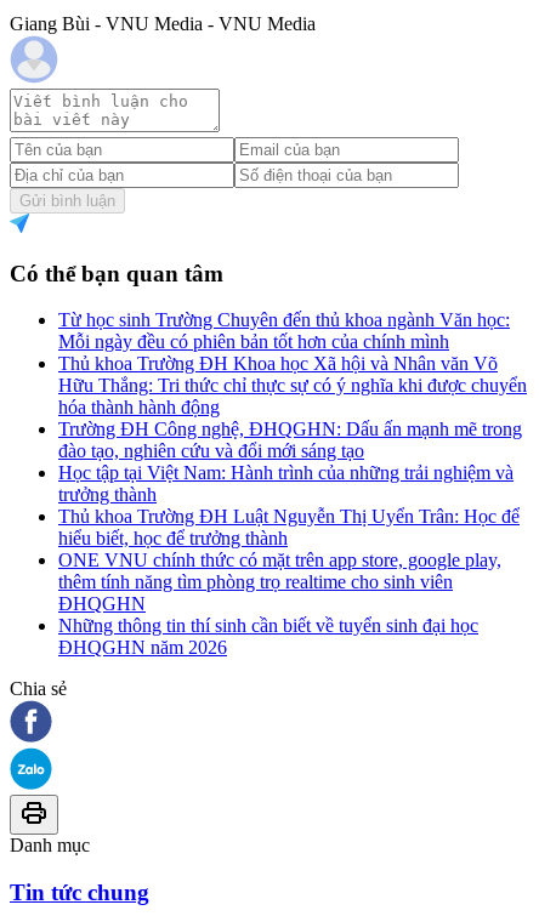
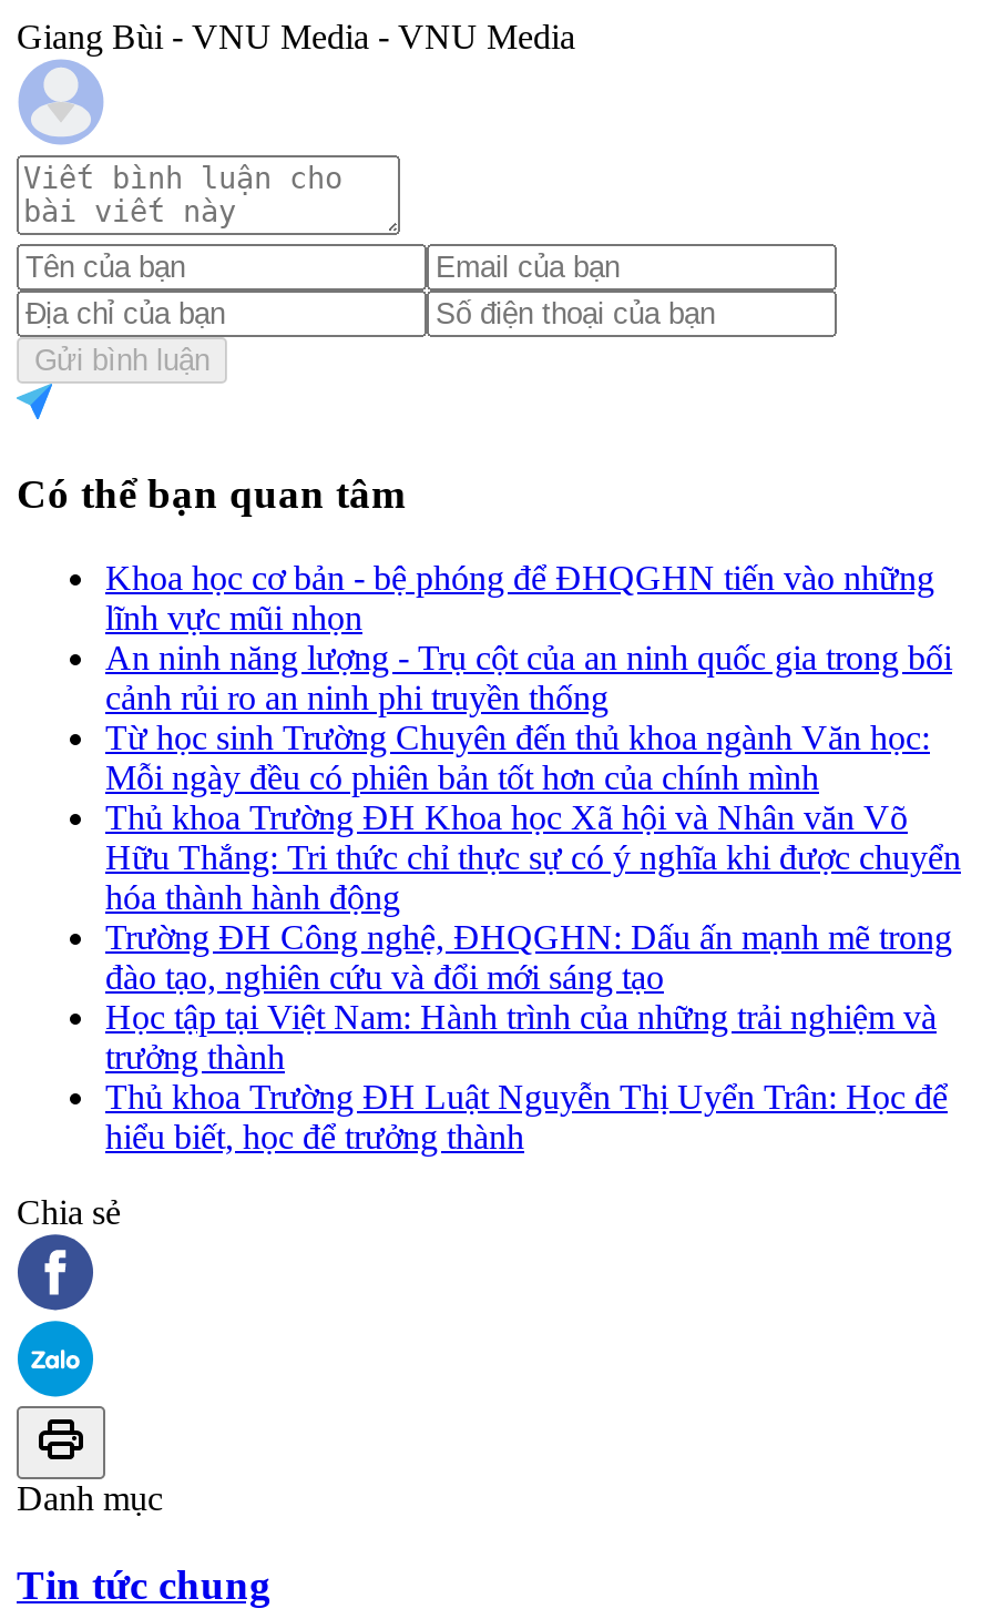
+ Khoa học cơ bản - bệ phóng để ĐHQGHN tiến vào những
+ lĩnh vực mũi nhọn
+ An ninh năng lượng - Trụ cột của an ninh quốc gia trong bối
+ cảnh rủi ro an ninh phi truyền thống

moved down: Từ học sinh Trường Chuyên đến thủ khoa ngành Văn học: | Mỗi ngày đều có phiên bản tốt hơn của chính mình | Thủ khoa Trường ĐH Khoa học Xã hội và Nhân văn Võ | ... | Thủ khoa Trường ĐH Luật Nguyễn Thị Uyển Trân: Học để | hiểu biết, học để trưởng thành

- ONE VNU chính thức có mặt trên app store, google play,
- thêm tính năng tìm phòng trọ realtime cho sinh viên
- ĐHQGHN
- Những thông tin thí sinh cần biết về tuyển sinh đại học
- ĐHQGHN năm 2026
